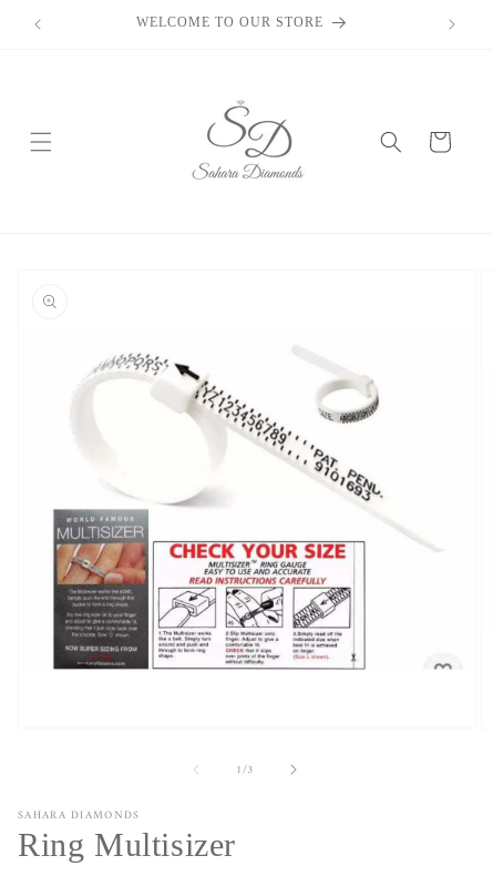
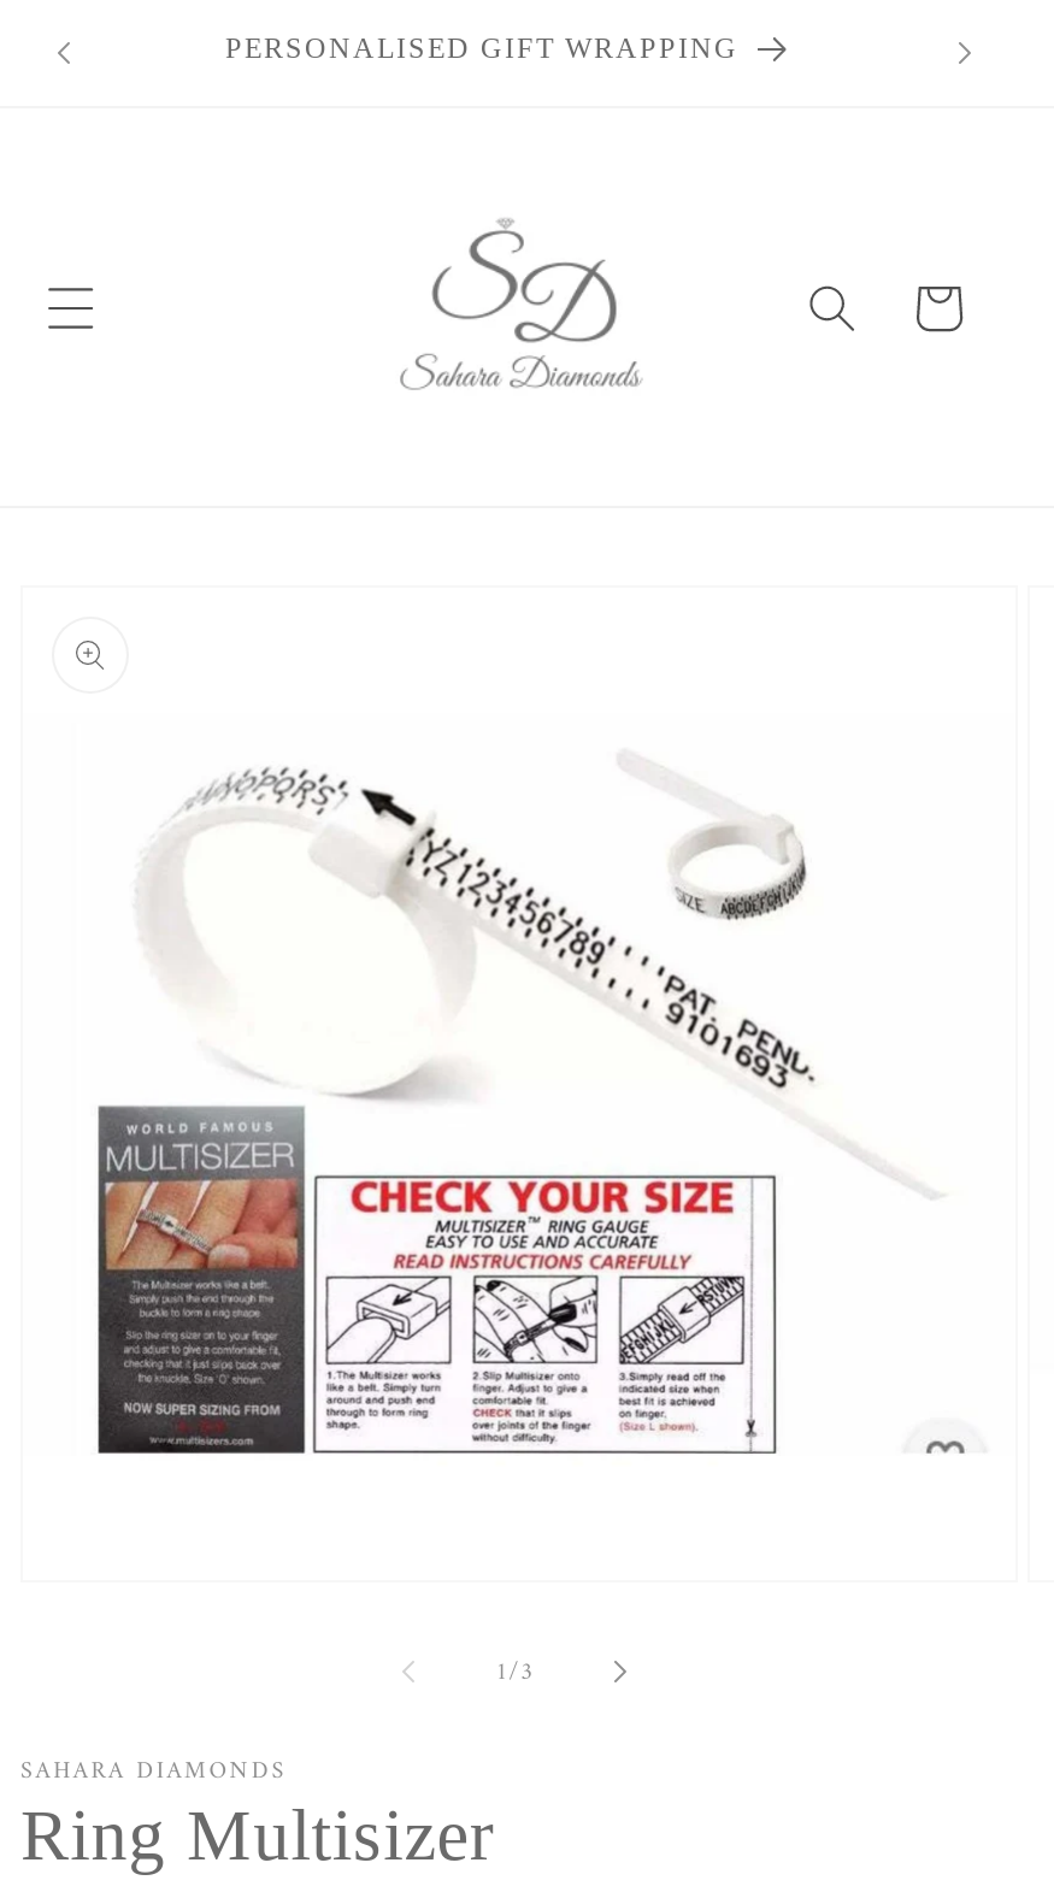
- WELCOME TO OUR STORE
+ PERSONALISED GIFT WRAPPING
